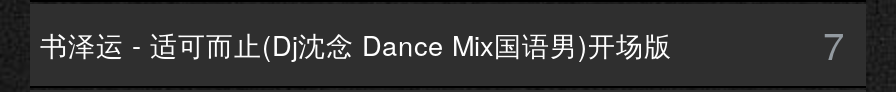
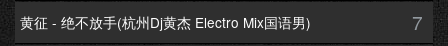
- 书泽运 - 适可而止(Dj沈念 Dance Mix国语男)开场版
+ 黄征 - 绝不放手(杭州Dj黄杰 Electro Mix国语男)
